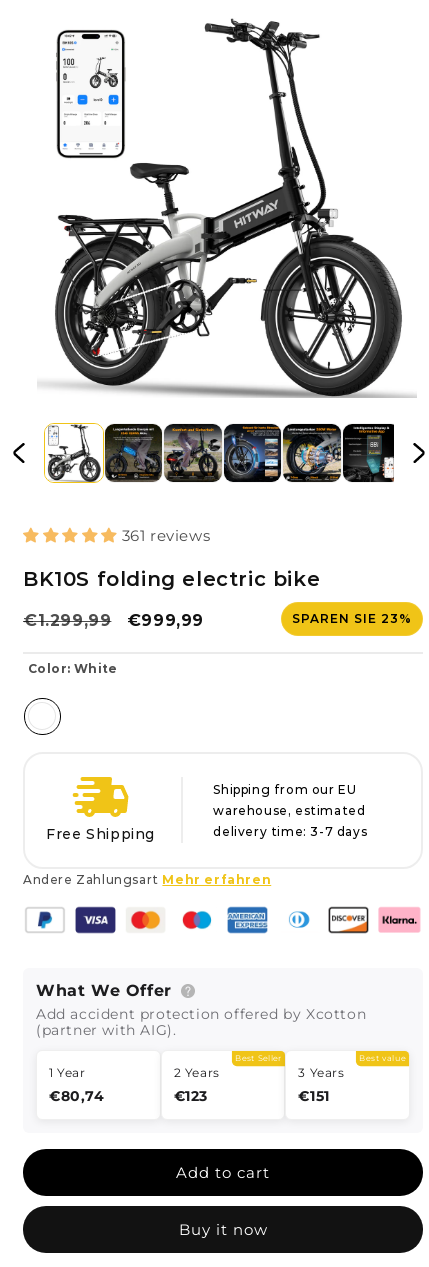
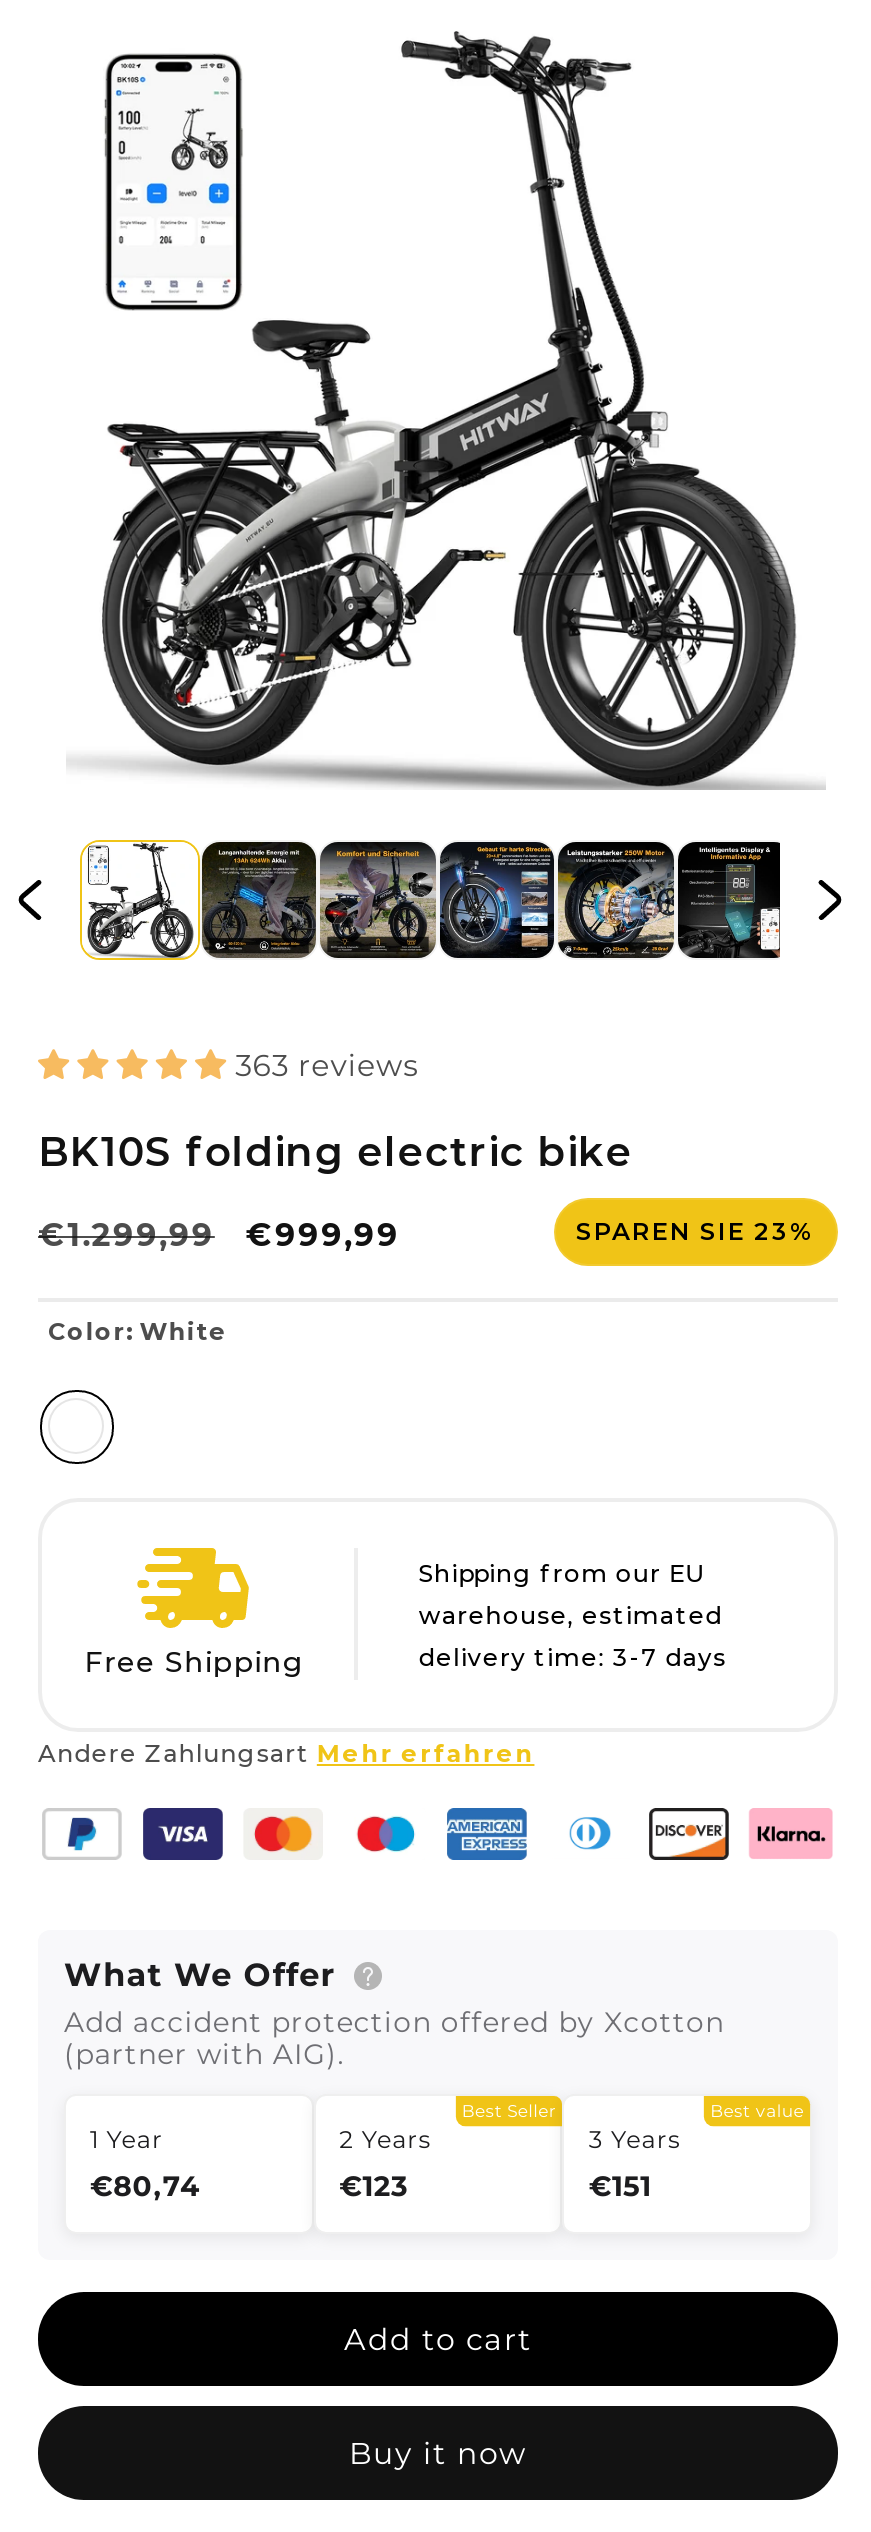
- 361 reviews
+ 363 reviews
